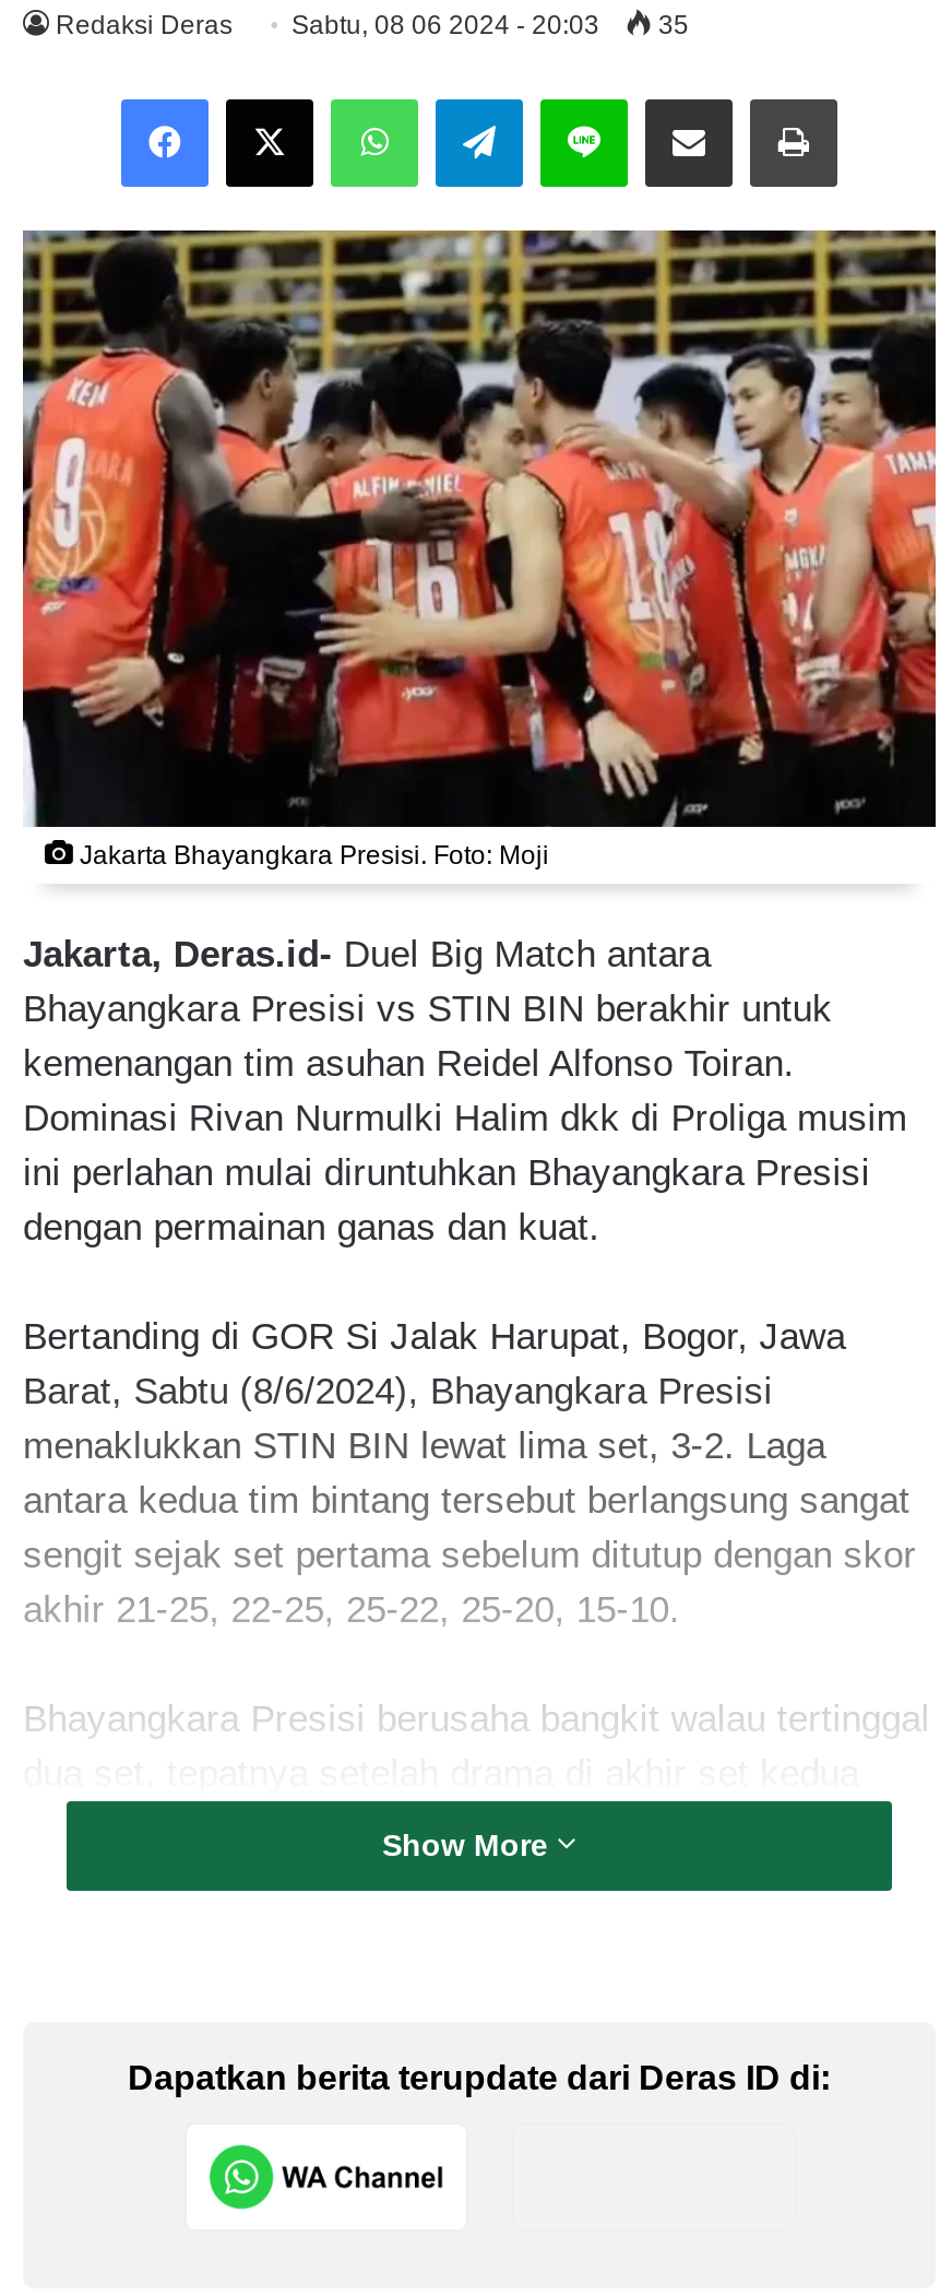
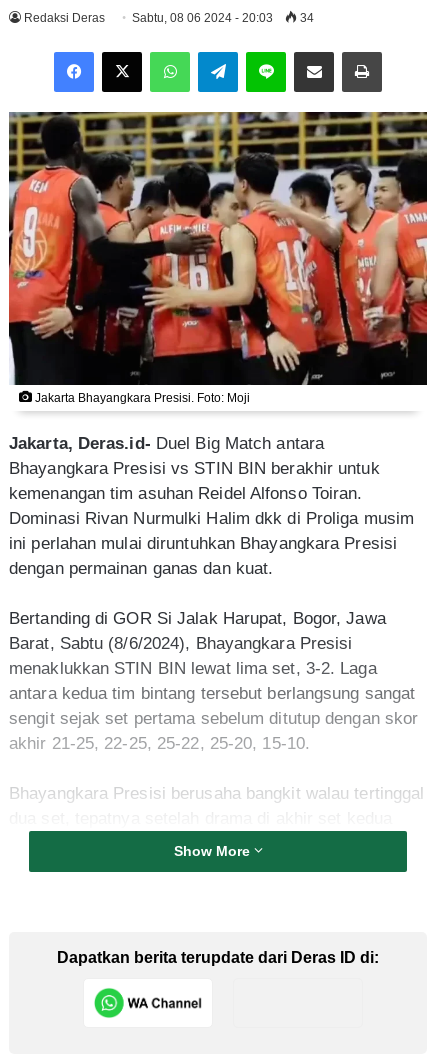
- Redaksi Deras Sabtu, 08 06 2024 - 20:03 35
+ Redaksi Deras Sabtu, 08 06 2024 - 20:03 34
